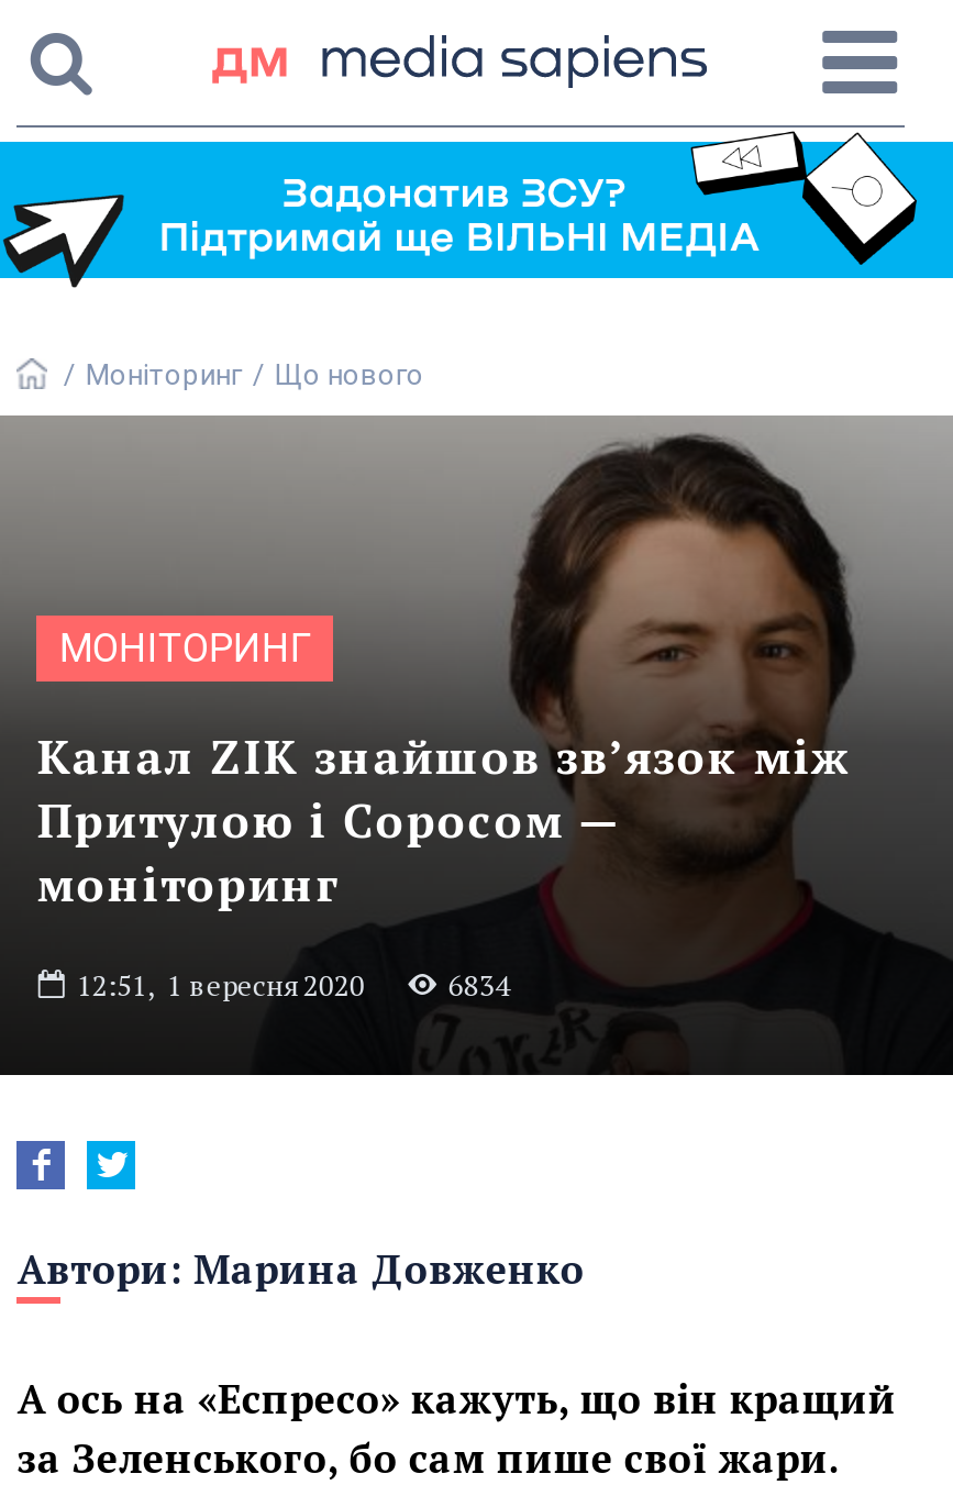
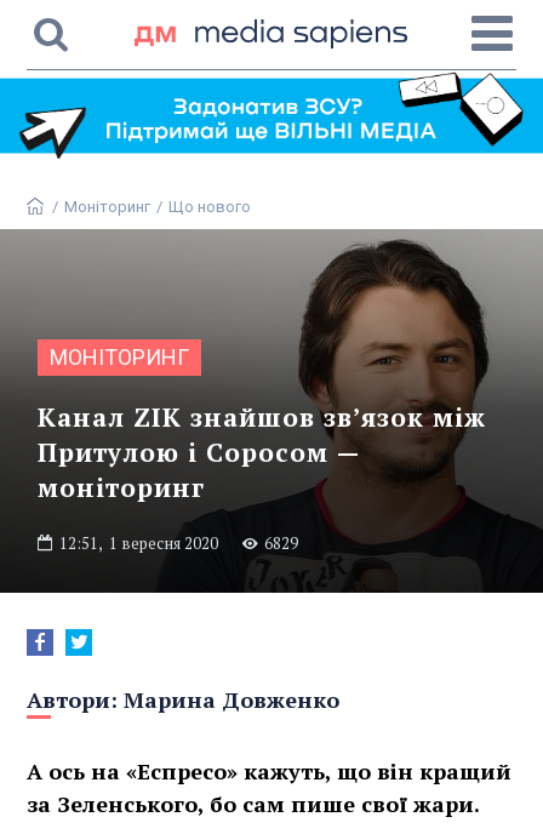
- 6834
+ 6829
